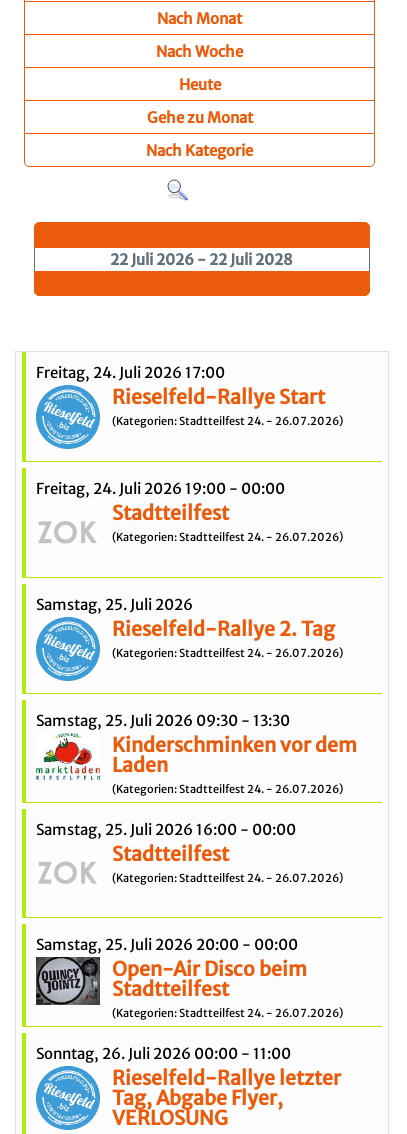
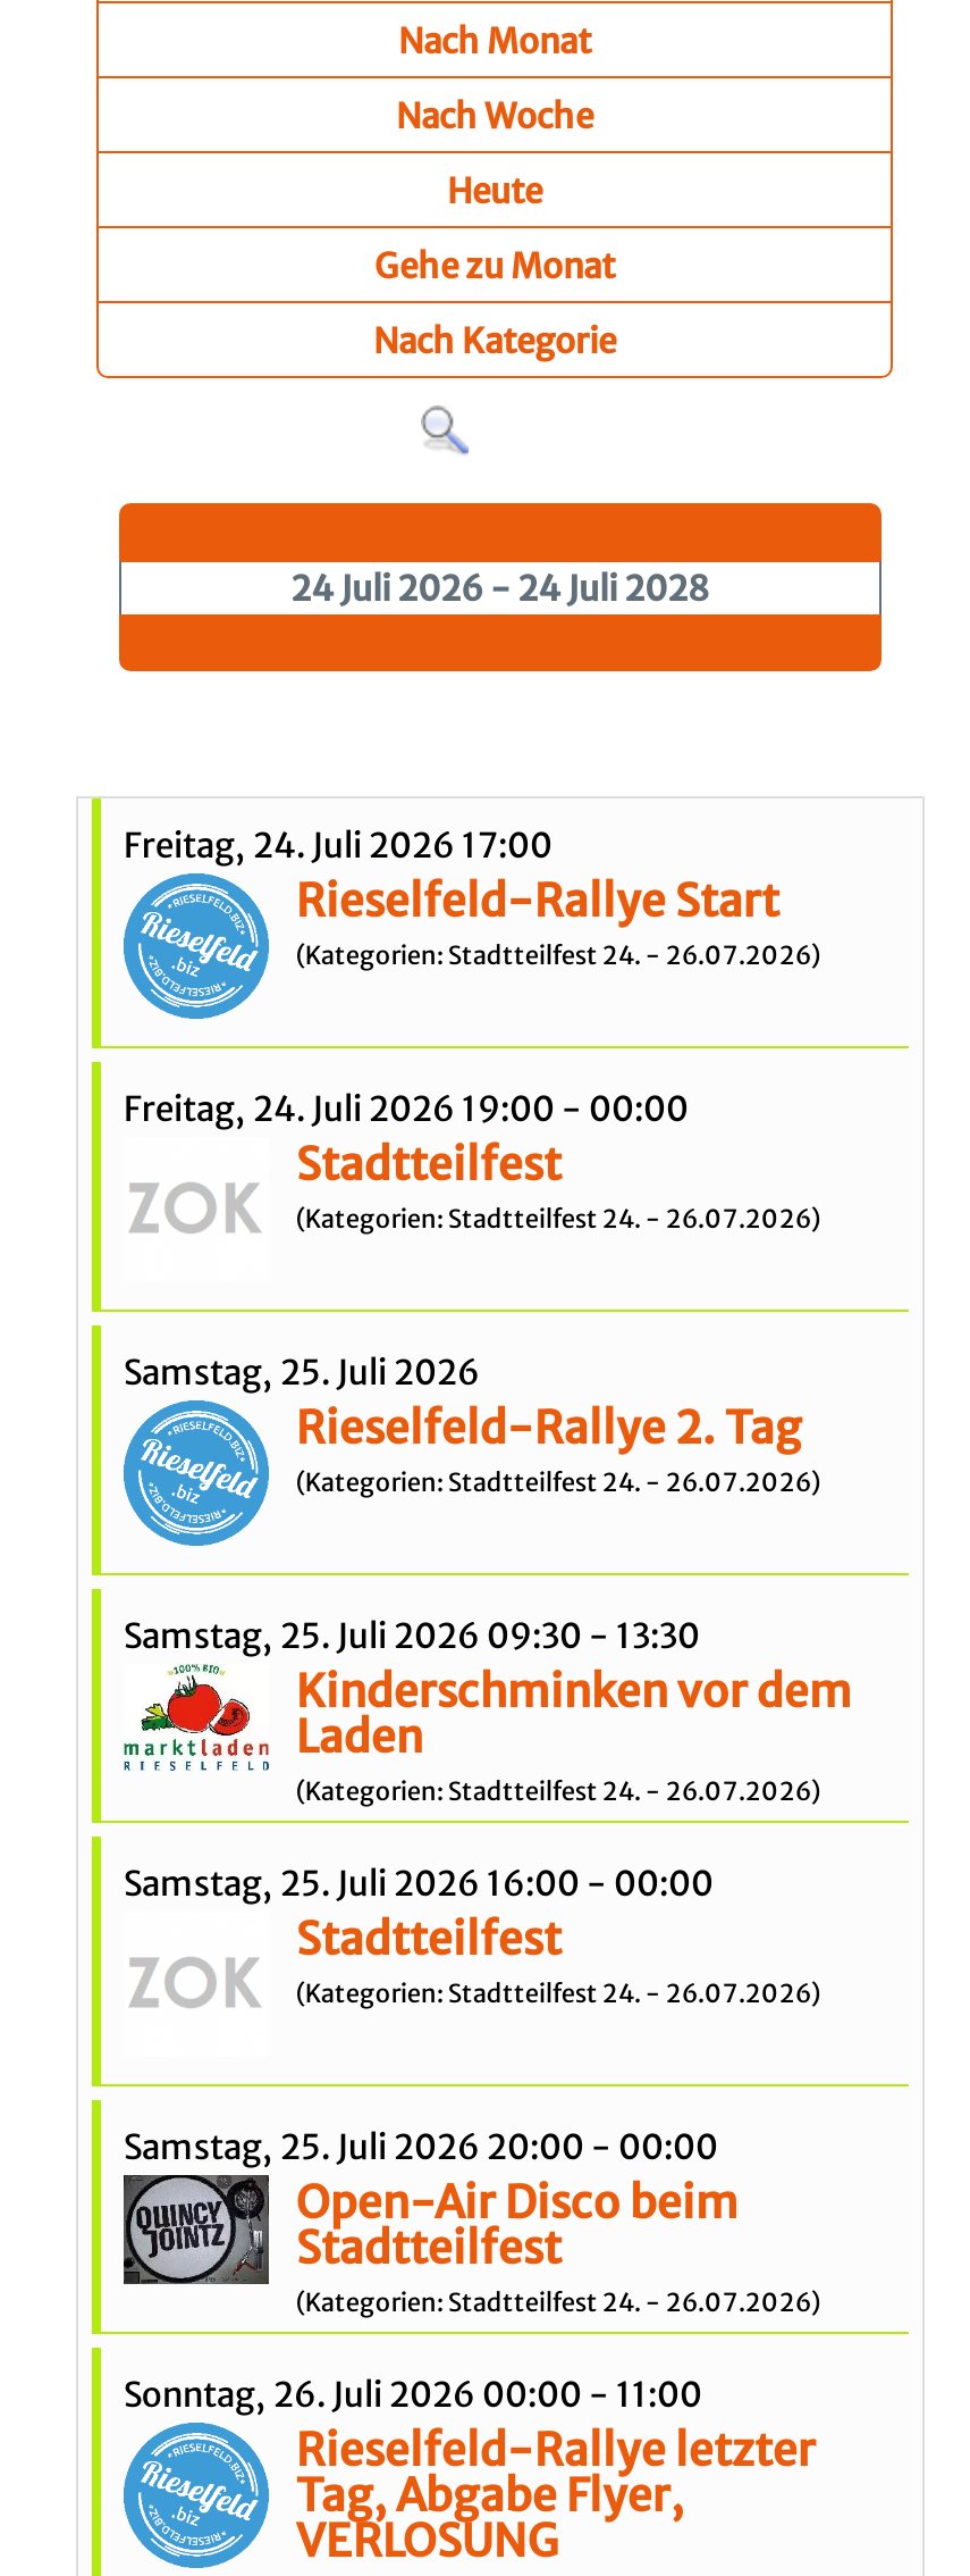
- 22 Juli 2026 - 22 Juli 2028
+ 24 Juli 2026 - 24 Juli 2028
